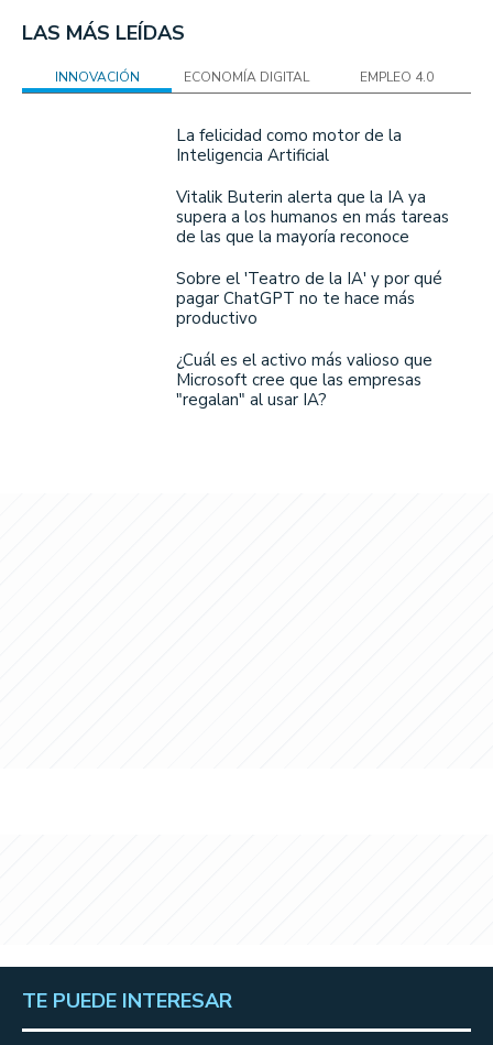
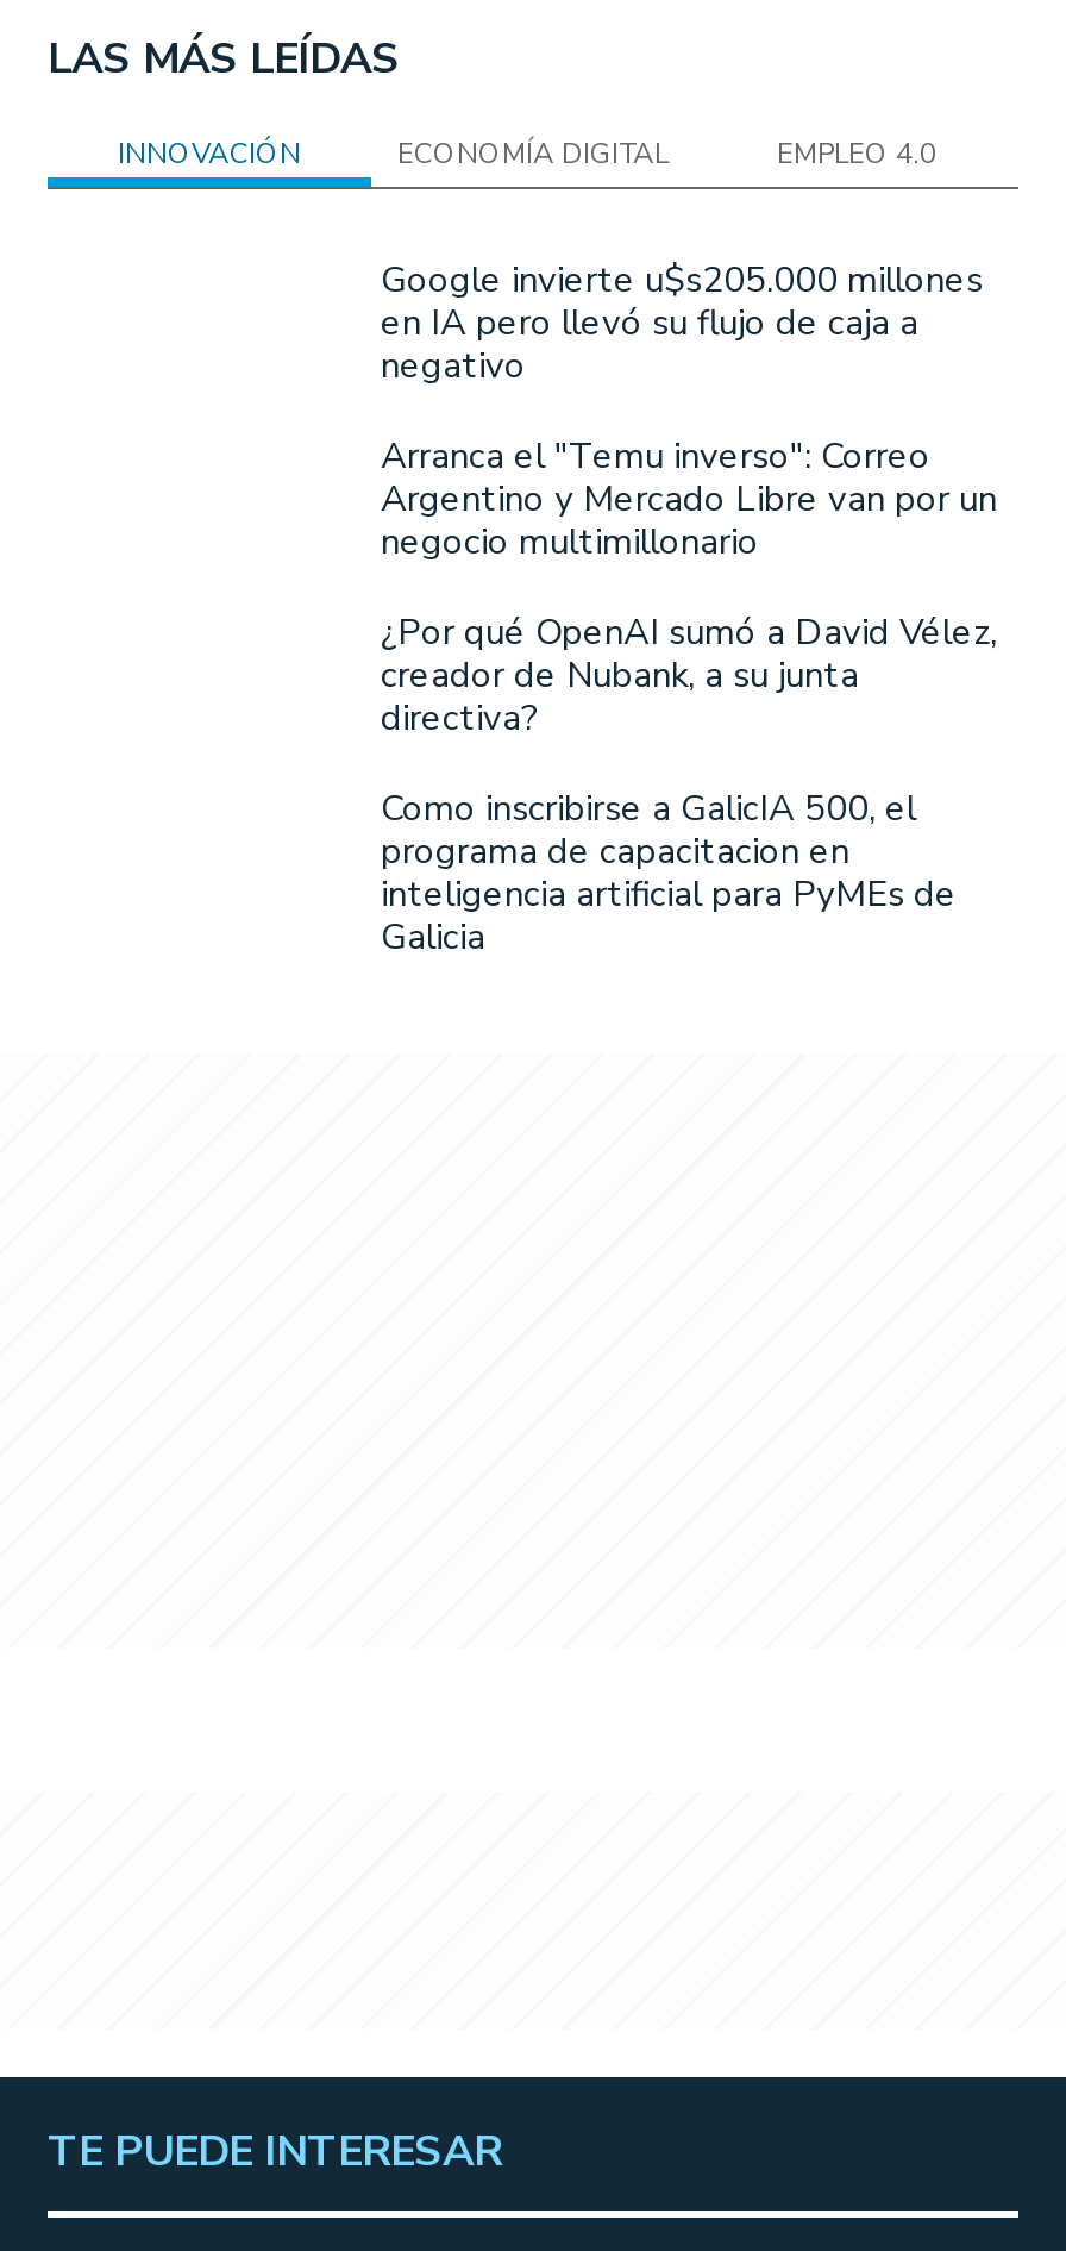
- La felicidad como motor de la
- Inteligencia Artificial
+ Google invierte u$s205.000 millones
+ en IA pero llevó su flujo de caja a
+ negativo

- Vitalik Buterin alerta que la IA ya
- supera a los humanos en más tareas
- de las que la mayoría reconoce
+ Arranca el "Temu inverso": Correo
+ Argentino y Mercado Libre van por un
+ negocio multimillonario

- Sobre el 'Teatro de la IA' y por qué
- pagar ChatGPT no te hace más
- productivo
+ ¿Por qué OpenAI sumó a David Vélez,
+ creador de Nubank, a su junta
+ directiva?

- ¿Cuál es el activo más valioso que
- Microsoft cree que las empresas
- "regalan" al usar IA?
+ Como inscribirse a GalicIA 500, el
+ programa de capacitacion en
+ inteligencia artificial para PyMEs de
+ Galicia
